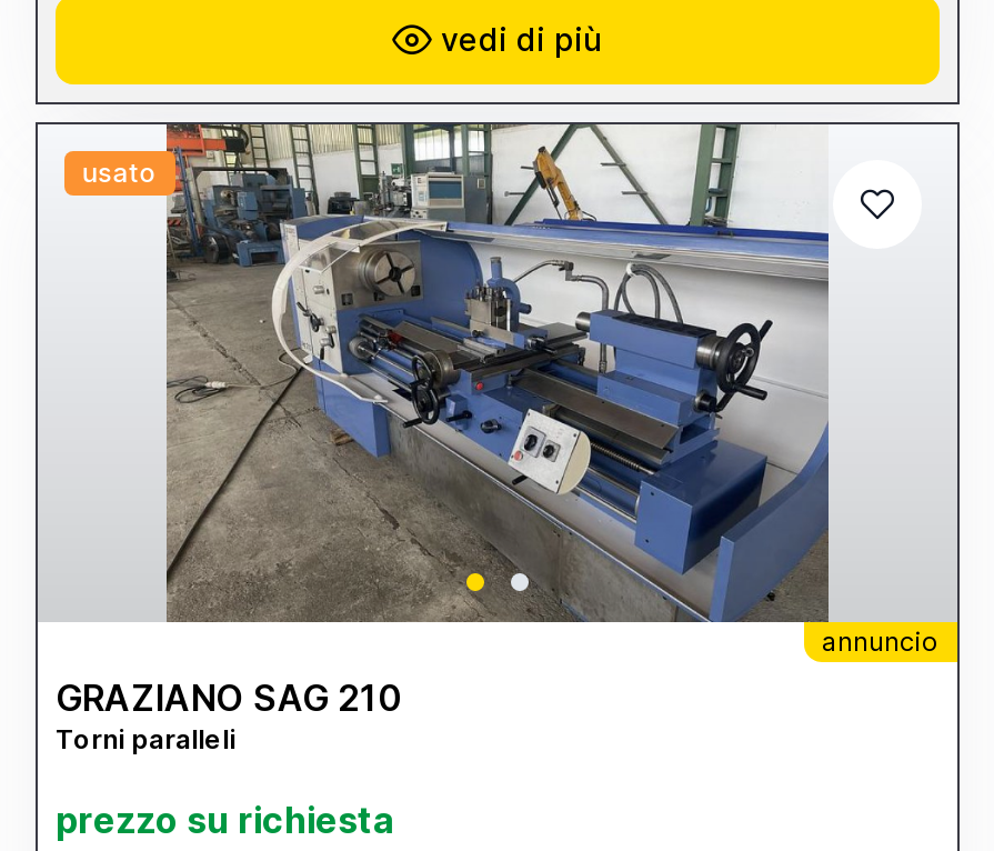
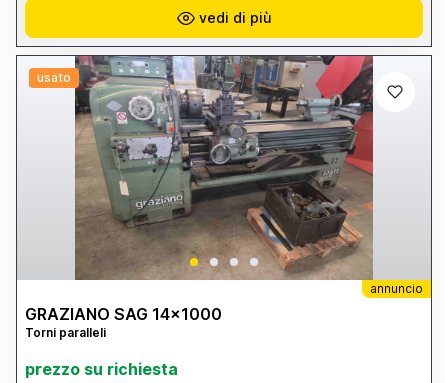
- [image]
- GRAZIANO SAG 210
+ [image]
+ GRAZIANO SAG 14x1000
